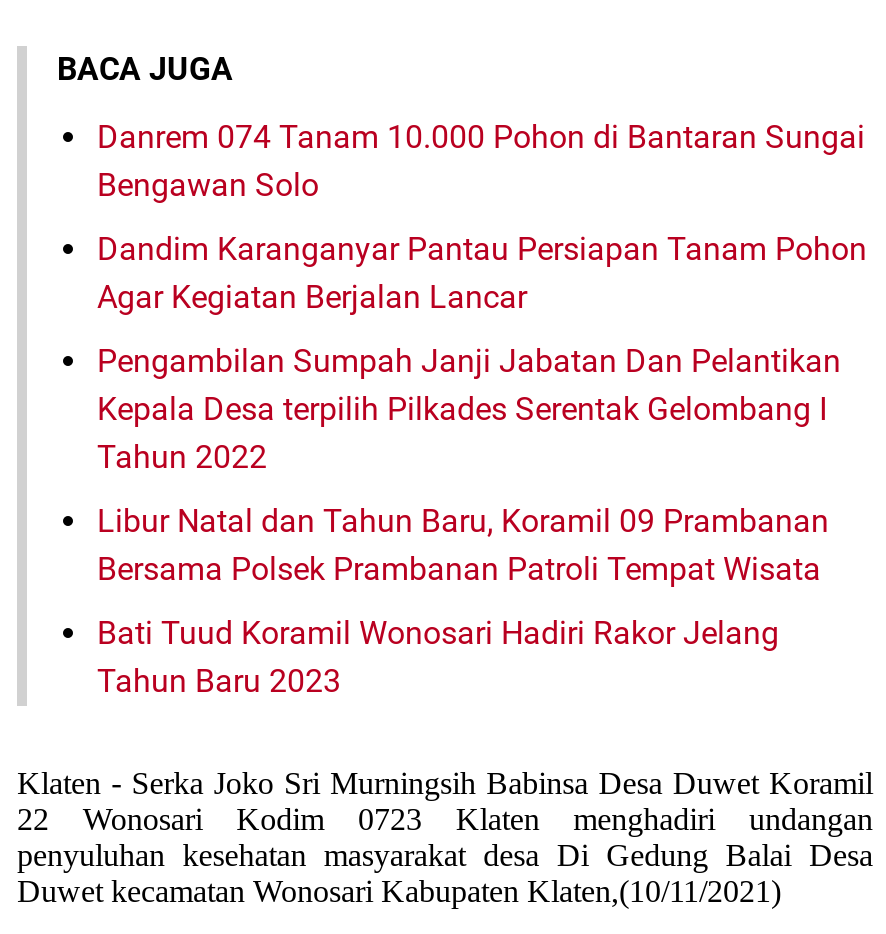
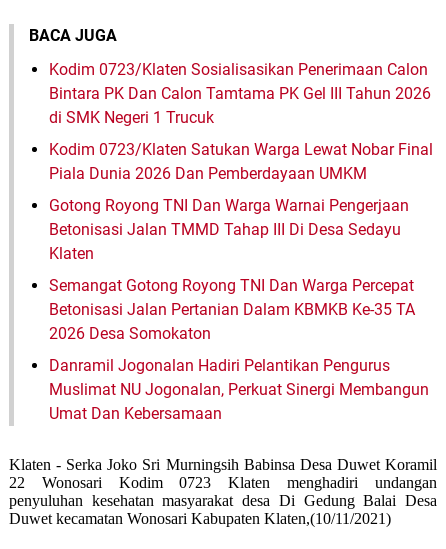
- Danrem 074 Tanam 10.000 Pohon di Bantaran Sungai
- Bengawan Solo
+ Kodim 0723/Klaten Sosialisasikan Penerimaan Calon
+ Bintara PK Dan Calon Tamtama PK Gel III Tahun 2026
+ di SMK Negeri 1 Trucuk

- Dandim Karanganyar Pantau Persiapan Tanam Pohon
- Agar Kegiatan Berjalan Lancar
+ Kodim 0723/Klaten Satukan Warga Lewat Nobar Final
+ Piala Dunia 2026 Dan Pemberdayaan UMKM

- Pengambilan Sumpah Janji Jabatan Dan Pelantikan
- Kepala Desa terpilih Pilkades Serentak Gelombang I
- Tahun 2022
+ Gotong Royong TNI Dan Warga Warnai Pengerjaan
+ Betonisasi Jalan TMMD Tahap III Di Desa Sedayu
+ Klaten

- Libur Natal dan Tahun Baru, Koramil 09 Prambanan
- Bersama Polsek Prambanan Patroli Tempat Wisata
+ Semangat Gotong Royong TNI Dan Warga Percepat
+ Betonisasi Jalan Pertanian Dalam KBMKB Ke-35 TA
+ 2026 Desa Somokaton

- Bati Tuud Koramil Wonosari Hadiri Rakor Jelang
- Tahun Baru 2023
+ Danramil Jogonalan Hadiri Pelantikan Pengurus
+ Muslimat NU Jogonalan, Perkuat Sinergi Membangun
+ Umat Dan Kebersamaan
